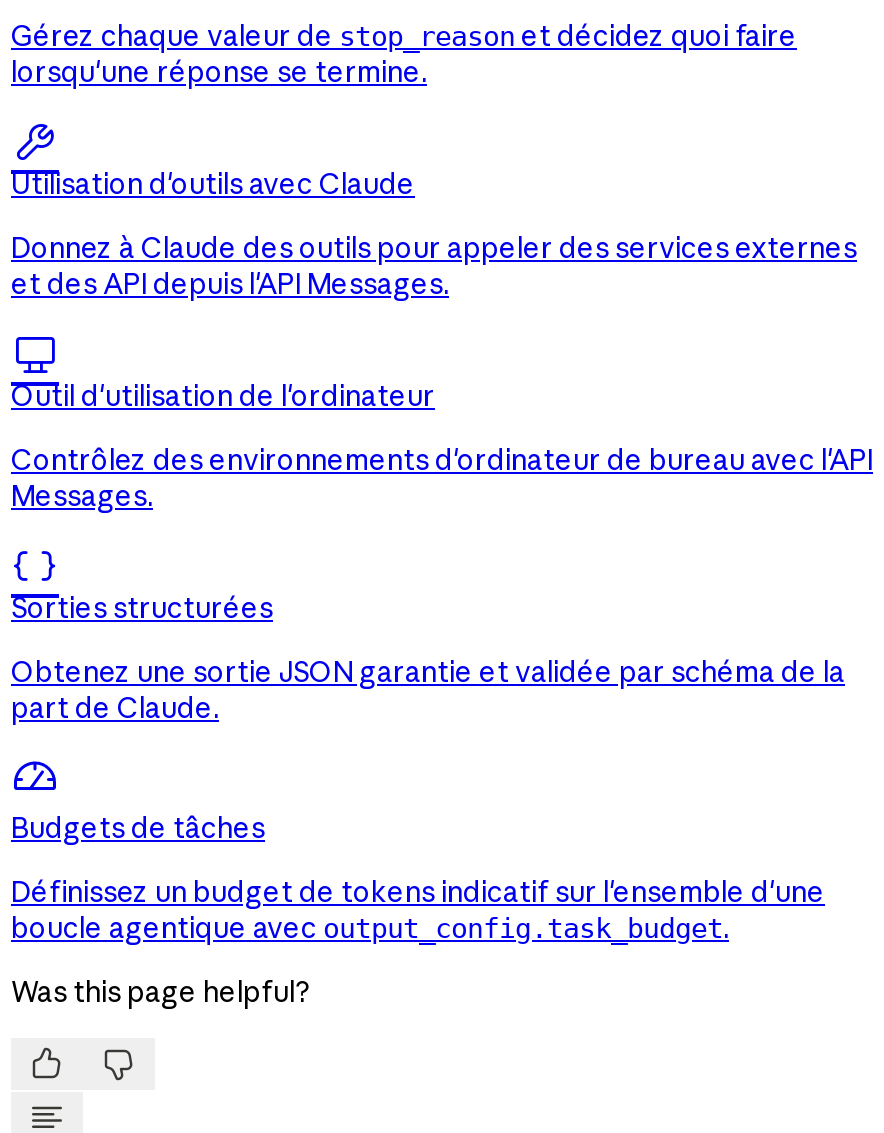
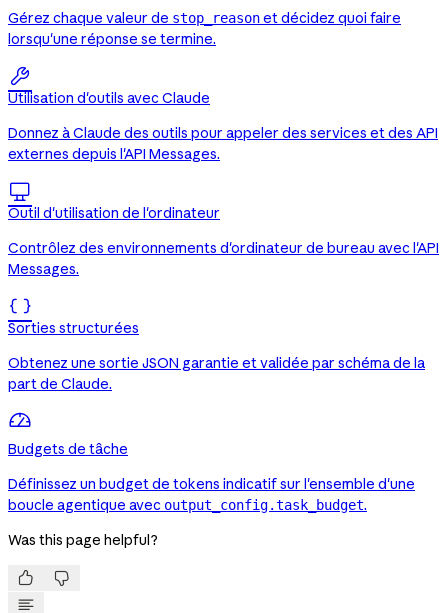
- Donnez à Claude des outils pour appeler des services externes
- et des API depuis l'API Messages.
+ Donnez à Claude des outils pour appeler des services et des API
+ externes depuis l'API Messages.

- Budgets de tâches
+ Budgets de tâche
